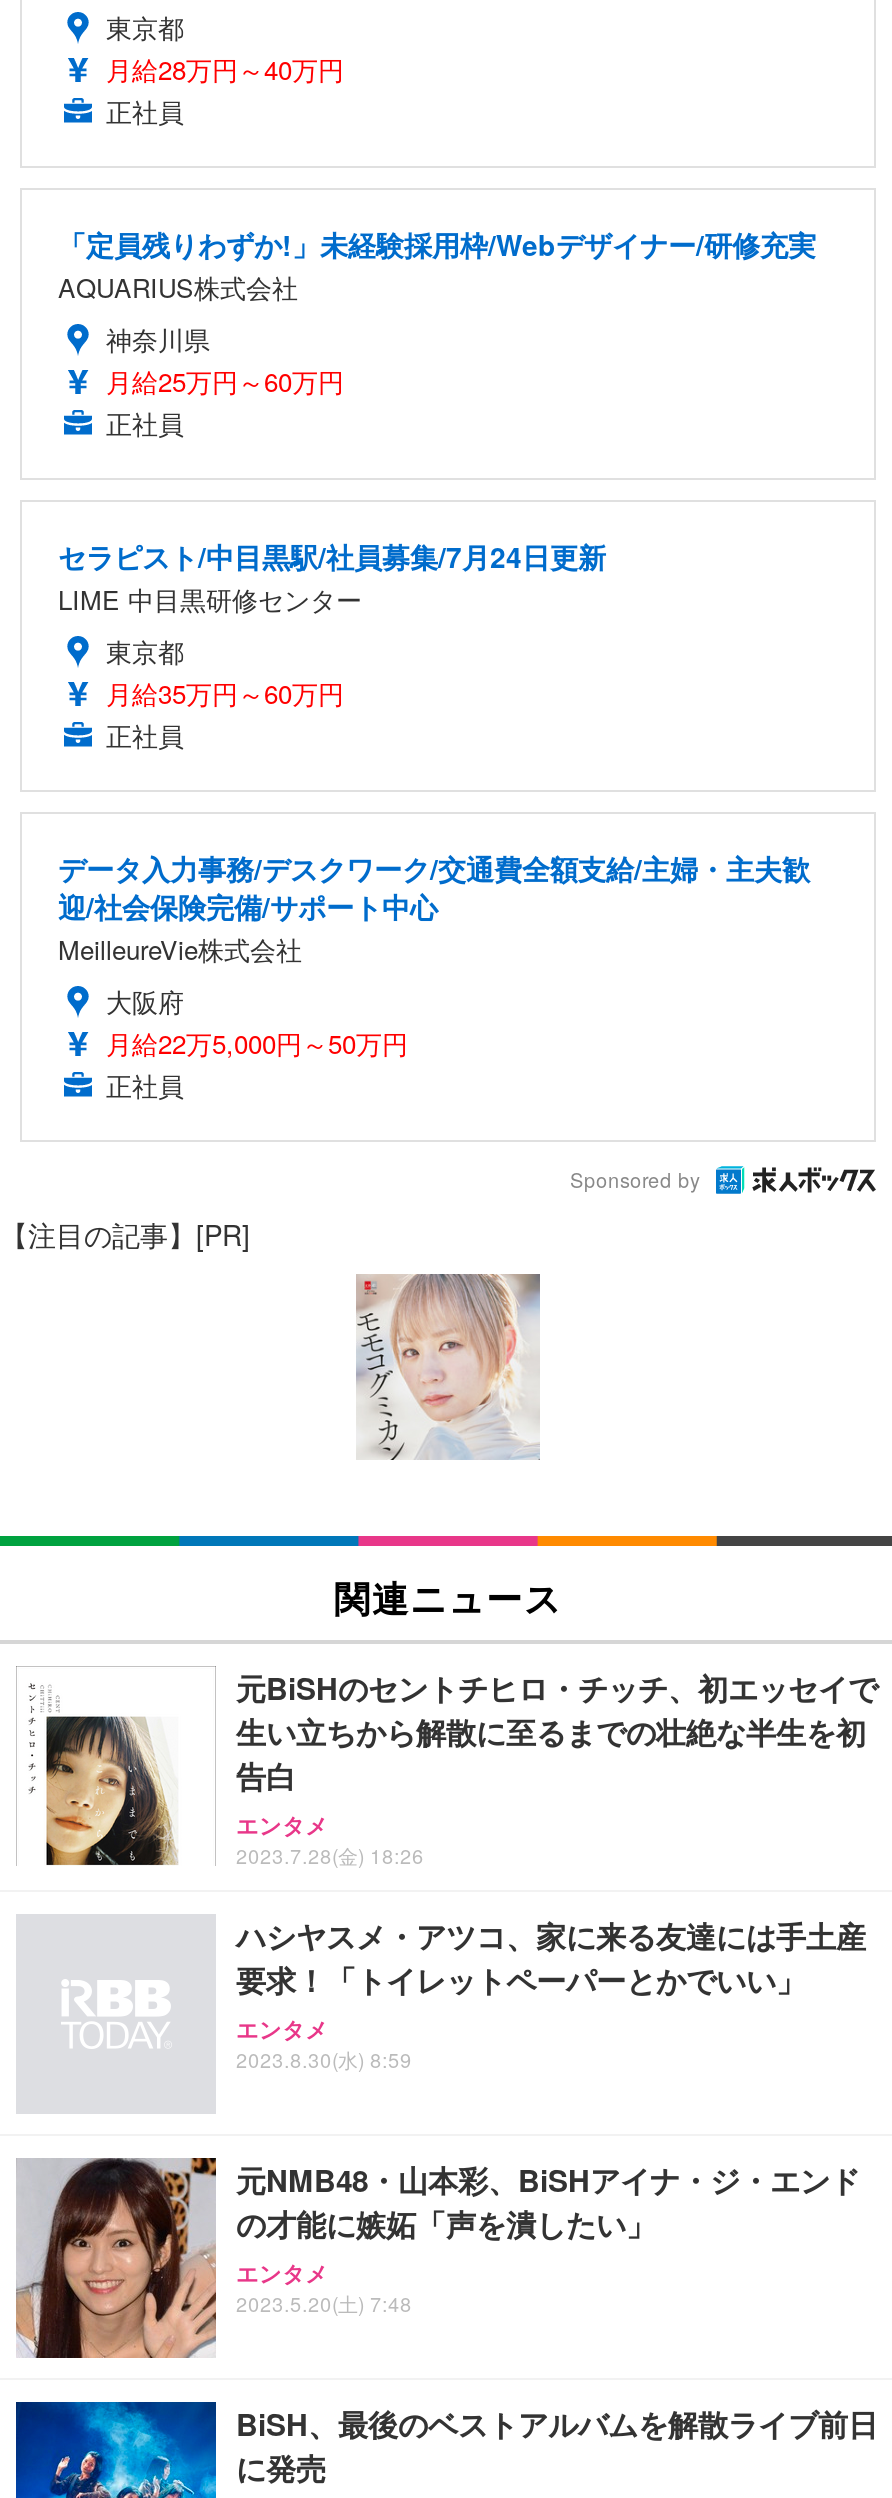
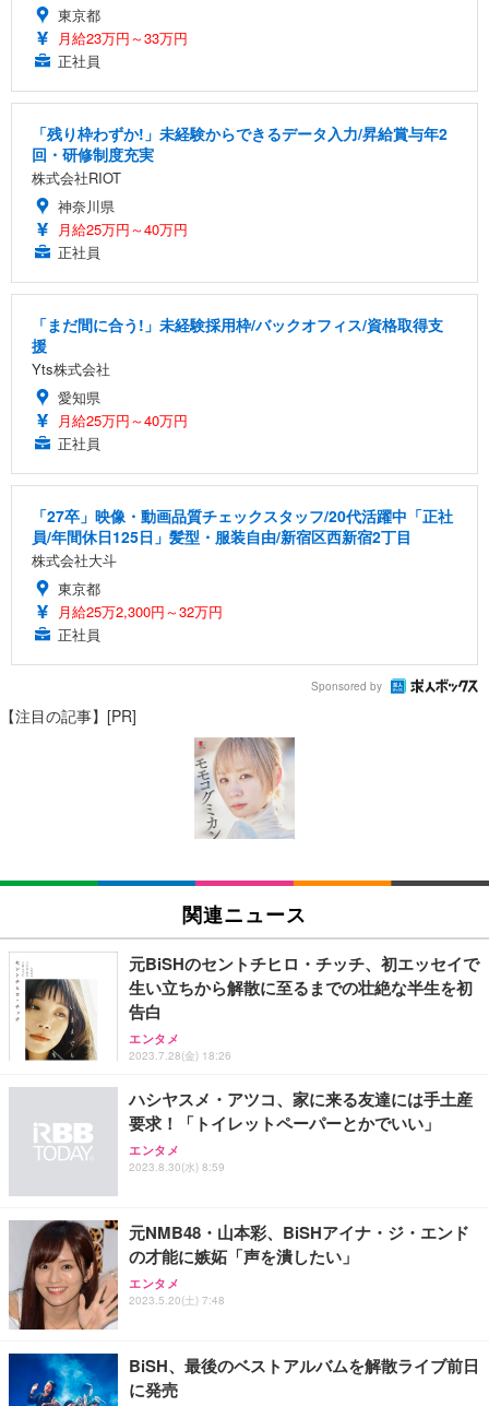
- 月給28万円～40万円
+ 月給23万円～33万円

- 「定員残りわずか!」未経験採用枠/Webデザイナー/研修充実
- AQUARIUS株式会社
+ 「残り枠わずか!」未経験からできるデータ入力/昇給賞与年2
+ 回・研修制度充実
+ 株式会社RIOT

- 月給25万円～60万円
+ 月給25万円～40万円

- セラピスト/中目黒駅/社員募集/7月24日更新
- LIME 中目黒研修センター
- 東京都
- 月給35万円～60万円
+ 「まだ間に合う!」未経験採用枠/バックオフィス/資格取得支
+ 援
+ Yts株式会社
+ 愛知県
+ 月給25万円～40万円

- データ入力事務/デスクワーク/交通費全額支給/主婦・主夫歓
- 迎/社会保険完備/サポート中心
- MeilleureVie株式会社
- 大阪府
- 月給22万5,000円～50万円
+ 「27卒」映像・動画品質チェックスタッフ/20代活躍中「正社
+ 員/年間休日125日」髪型・服装自由/新宿区西新宿2丁目
+ 株式会社大斗
+ 東京都
+ 月給25万2,300円～32万円
